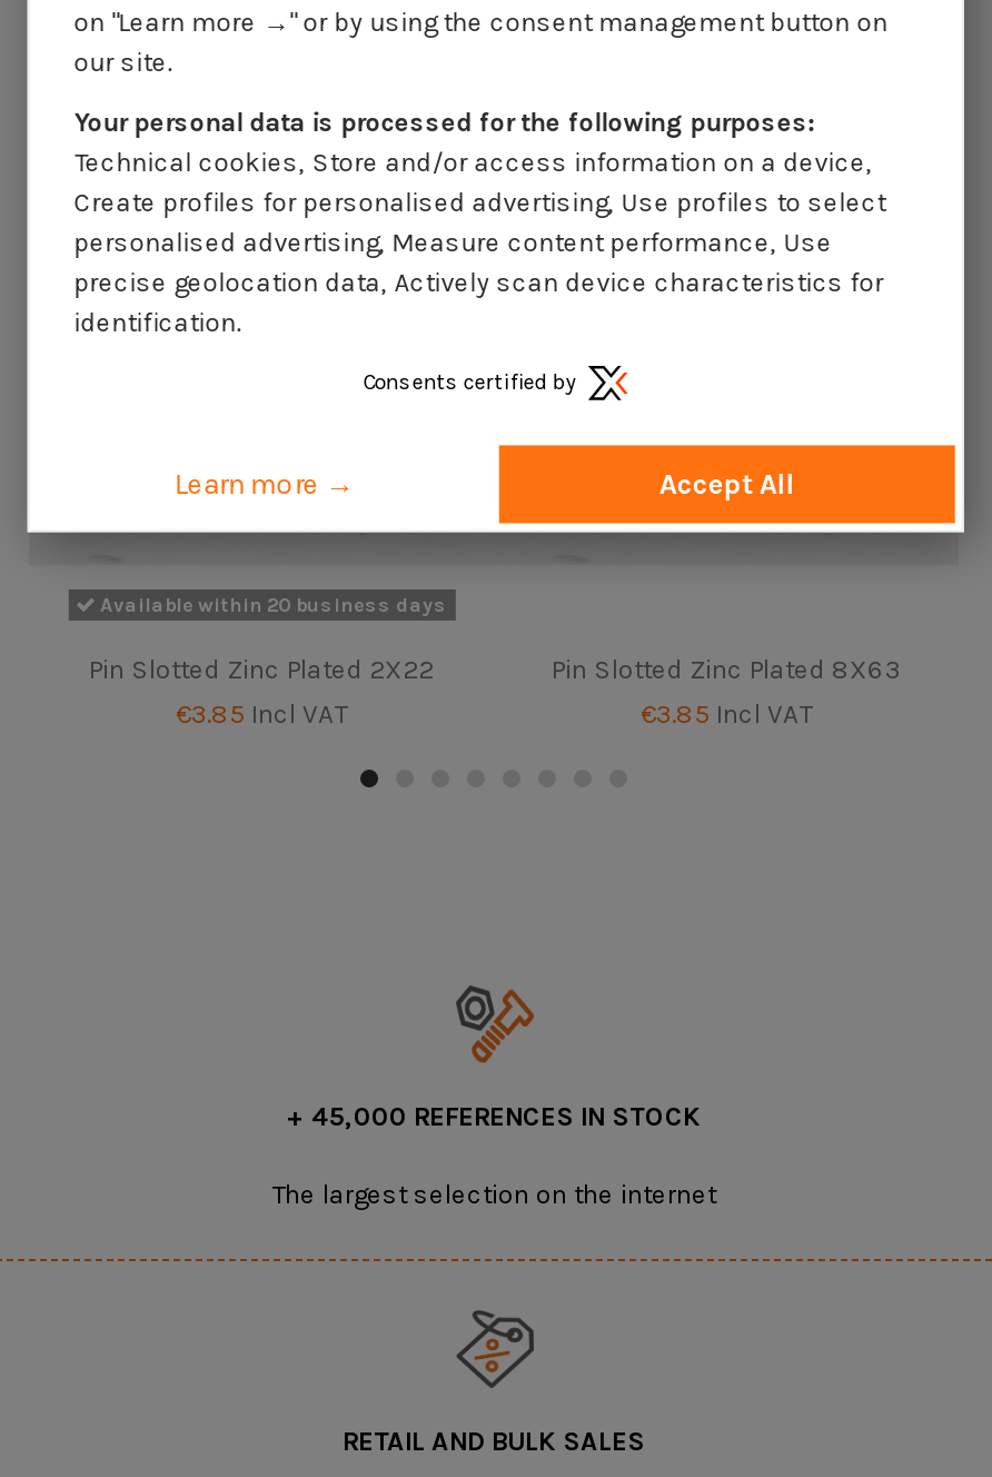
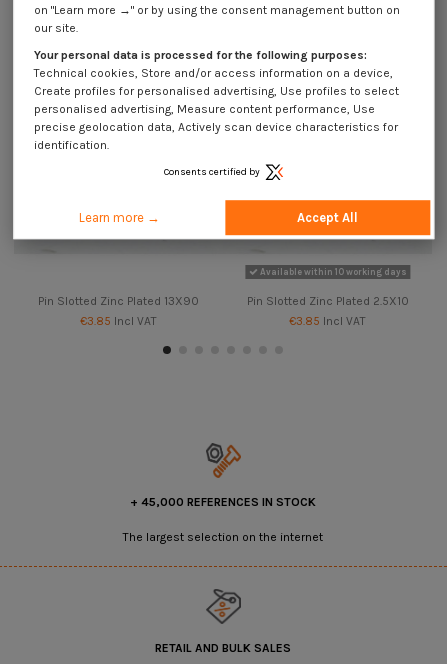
- Available within 20 business days
- Pin Slotted Zinc Plated 2X22
+ Pin Slotted Zinc Plated 13X90

- Pin Slotted Zinc Plated 8X63
+ Available within 10 working days
+ Pin Slotted Zinc Plated 2.5X10
